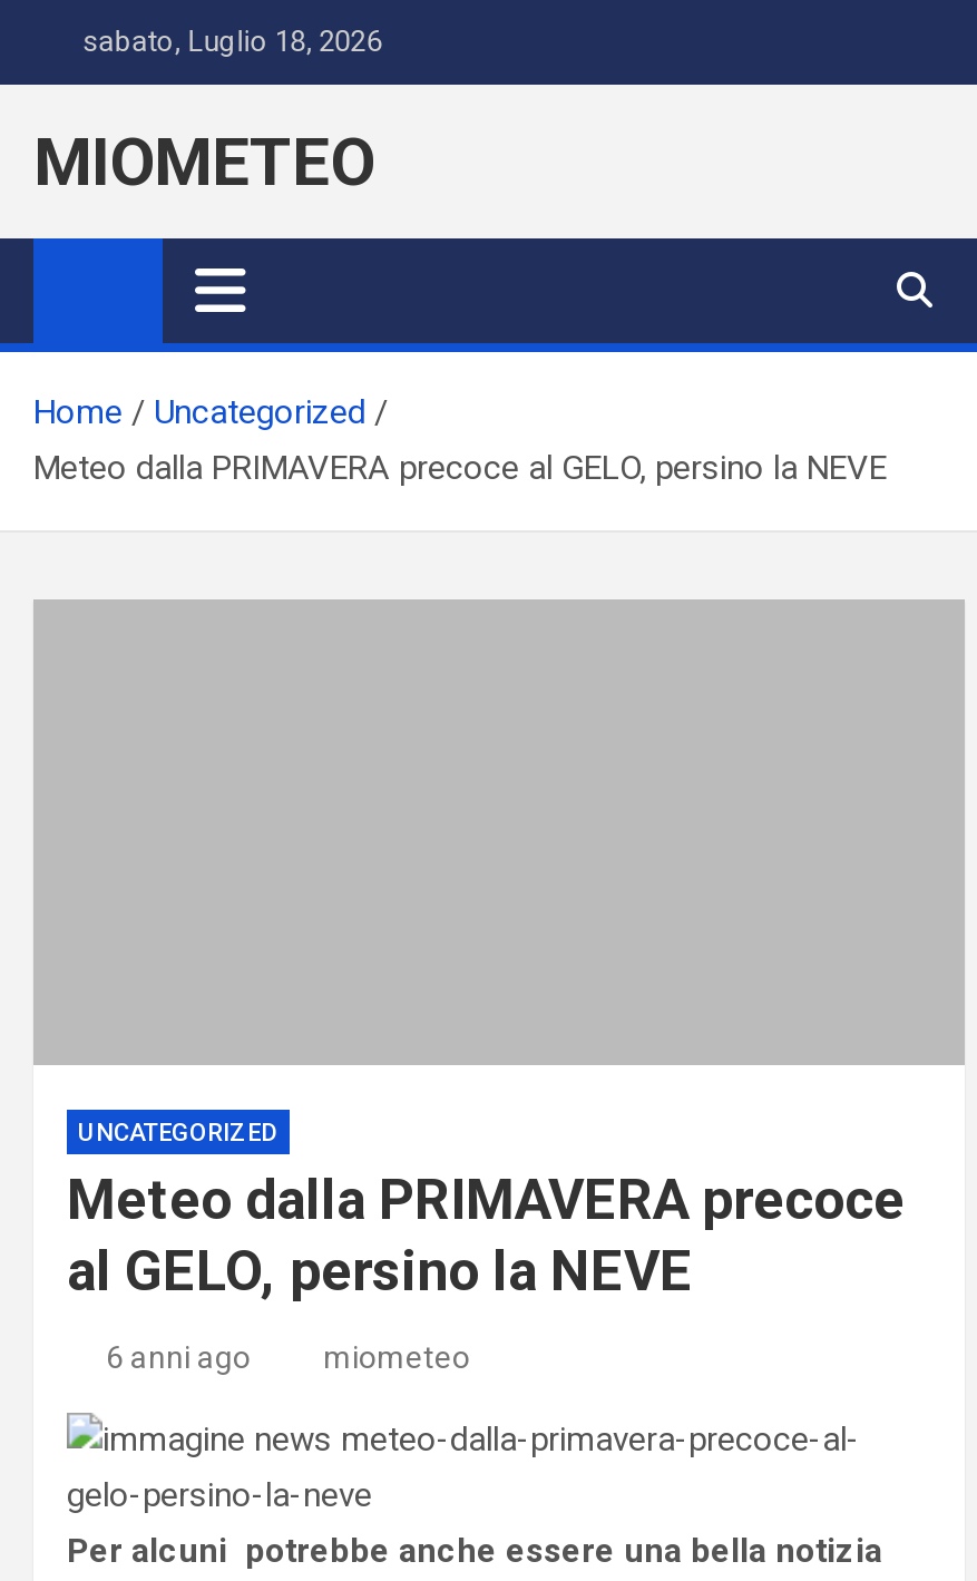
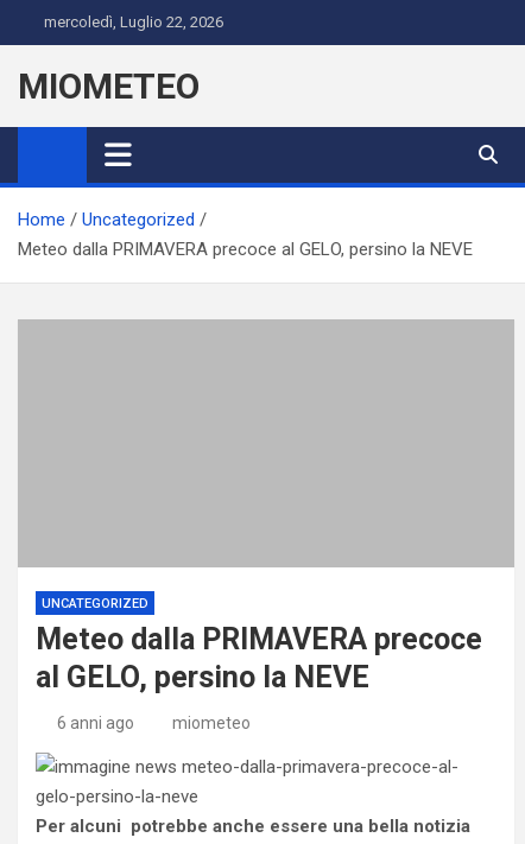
- sabato, Luglio 18, 2026
+ mercoledì, Luglio 22, 2026
